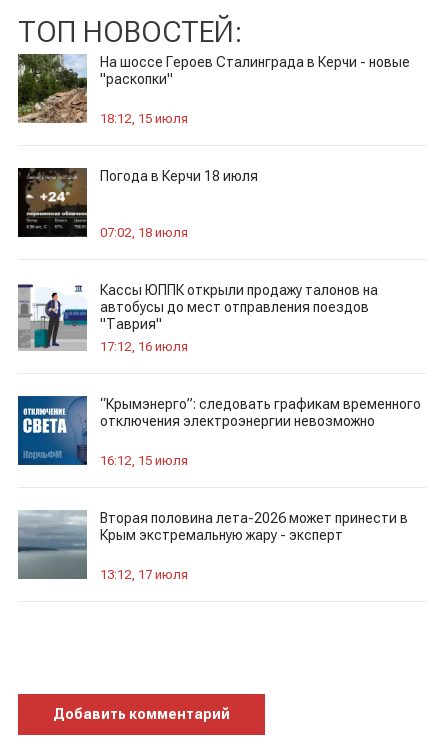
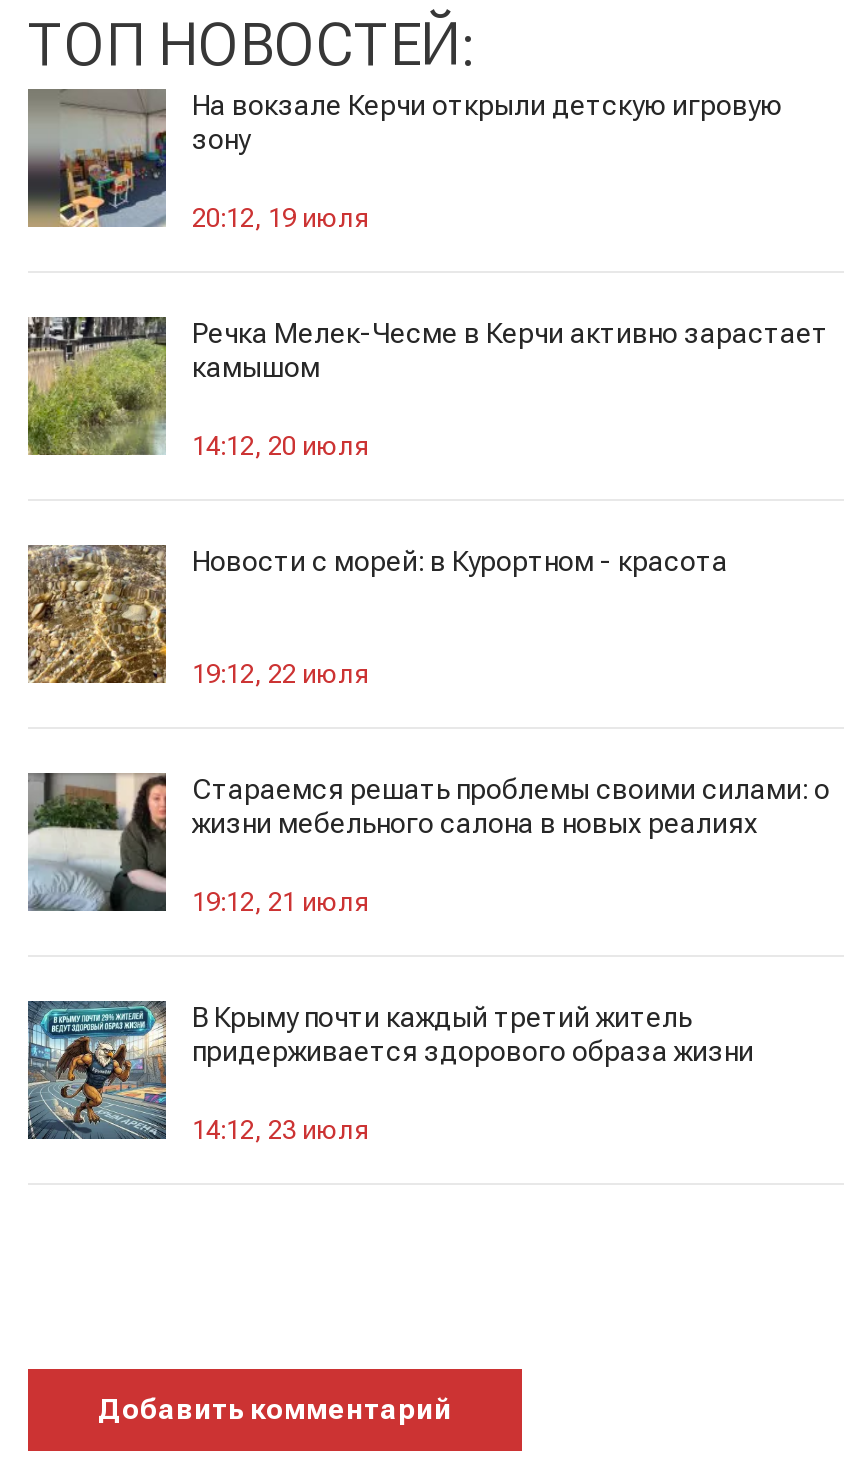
- [image]
- На шоссе Героев Сталинграда в Керчи - новые
- "раскопки"
- 18:12, 15 июля
+ [image]
+ На вокзале Керчи открыли детскую игровую
+ зону
+ 20:12, 19 июля

- [image]
- Погода в Керчи 18 июля
+ [image]
+ Речка Мелек-Чесме в Керчи активно зарастает
+ камышом
+ 14:12, 20 июля

- 07:02, 18 июля
+ Новости с морей: в Курортном - красота

- [image]
- Кассы ЮППК открыли продажу талонов на
- автобусы до мест отправления поездов
- "Таврия"
- 17:12, 16 июля
+ [image]
+ 19:12, 22 июля

- [image]
- “Крымэнерго”: следовать графикам временного
- отключения электроэнергии невозможно
- 16:12, 15 июля
+ [image]
+ Стараемся решать проблемы своими силами: о
+ жизни мебельного салона в новых реалиях
+ 19:12, 21 июля

- [image]
- Вторая половина лета-2026 может принести в
- Крым экстремальную жару - эксперт
- 13:12, 17 июля
+ [image]
+ В Крыму почти каждый третий житель
+ придерживается здорового образа жизни
+ 14:12, 23 июля
